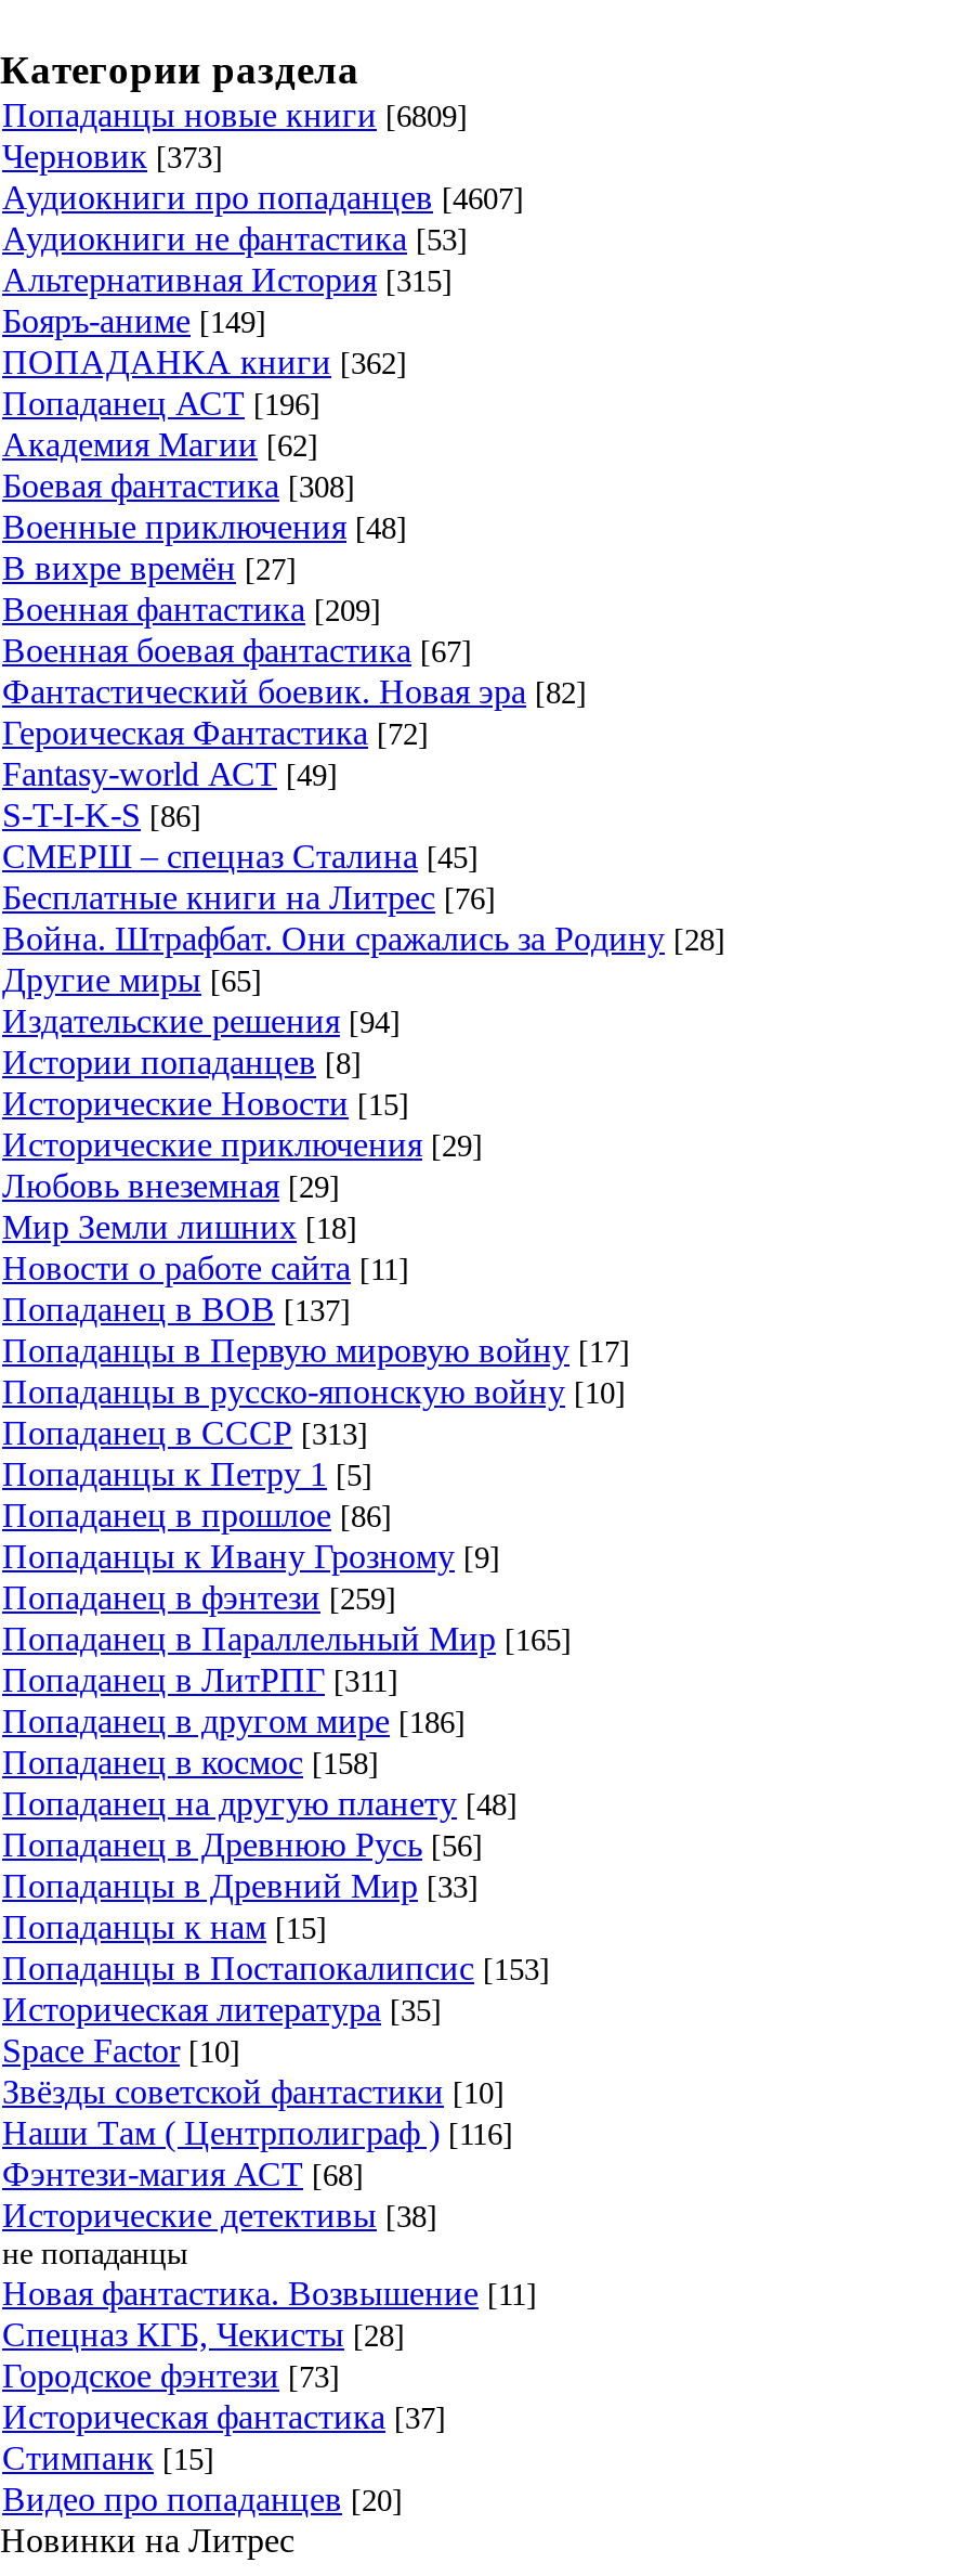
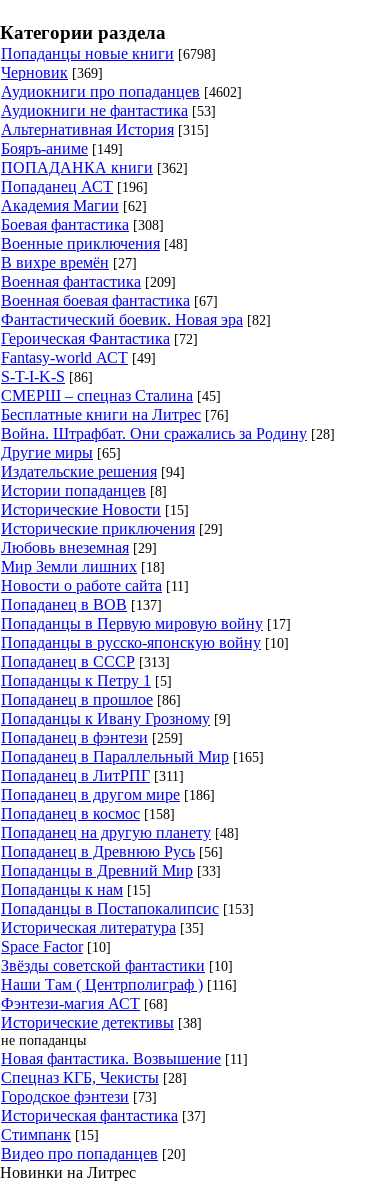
- Попаданцы новые книги [6809]
+ Попаданцы новые книги [6798]

- Черновик [373]
+ Черновик [369]

- Аудиокниги про попаданцев [4607]
+ Аудиокниги про попаданцев [4602]
